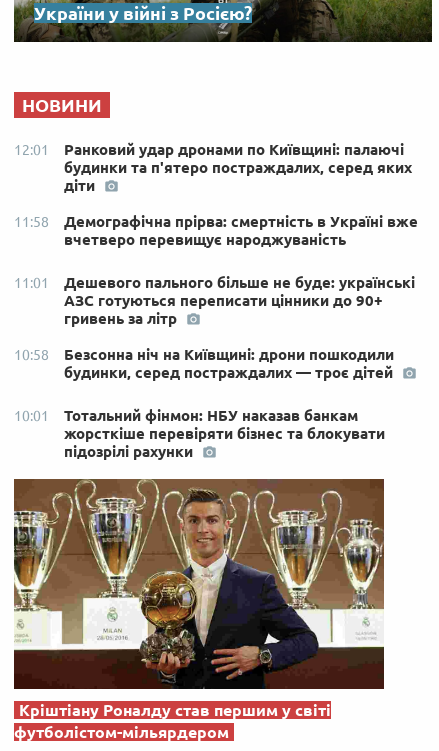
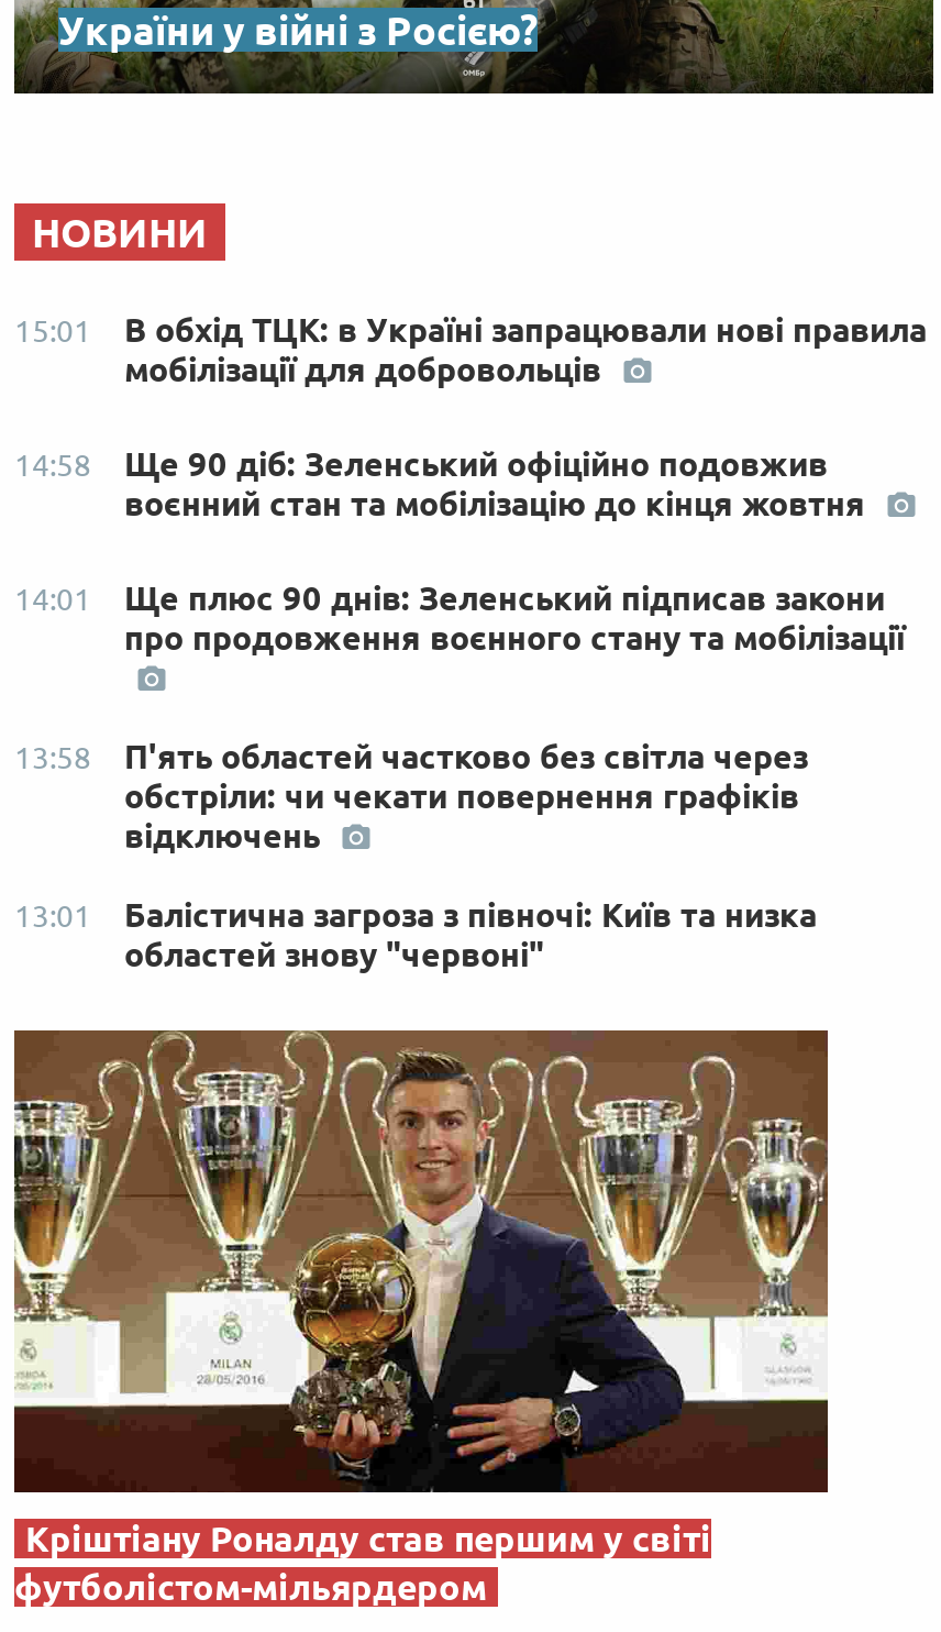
- 12:01
- Ранковий удар дронами по Київщині: палаючі
- будинки та п'ятеро постраждалих, серед яких
- діти
+ 15:01
+ В обхід ТЦК: в Україні запрацювали нові правила
+ мобілізації для добровольців

- 11:58
- Демографічна прірва: смертність в Україні вже
- вчетверо перевищує народжуваність
+ 14:58
+ Ще 90 діб: Зеленський офіційно подовжив
+ воєнний стан та мобілізацію до кінця жовтня

- 11:01
- Дешевого пального більше не буде: українські
- АЗС готуються переписати цінники до 90+
- гривень за літр
+ 14:01
+ Ще плюс 90 днів: Зеленський підписав закони
+ про продовження воєнного стану та мобілізації

- 10:58
- Безсонна ніч на Київщині: дрони пошкодили
- будинки, серед постраждалих — троє дітей
+ 13:58
+ П'ять областей частково без світла через
+ обстріли: чи чекати повернення графіків
+ відключень

- 10:01
- Тотальний фінмон: НБУ наказав банкам
- жорсткіше перевіряти бізнес та блокувати
- підозрілі рахунки
+ 13:01
+ Балістична загроза з півночі: Київ та низка
+ областей знову "червоні"
